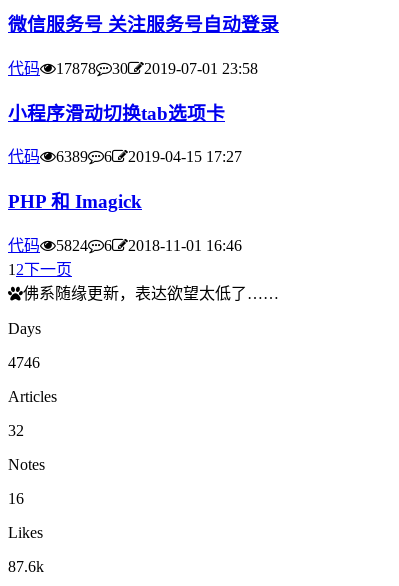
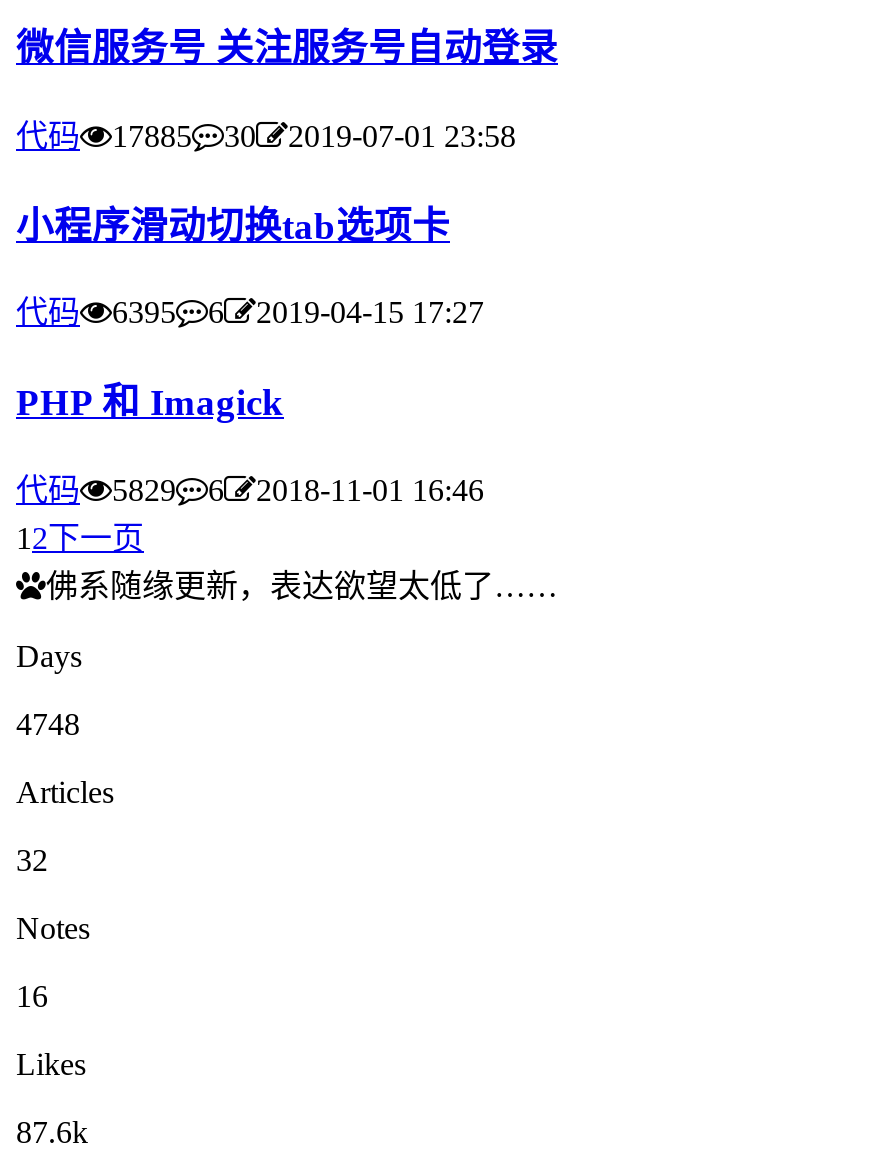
- 17878
+ 17885

- 6389
+ 6395

- 5824
+ 5829

- 4746
+ 4748
